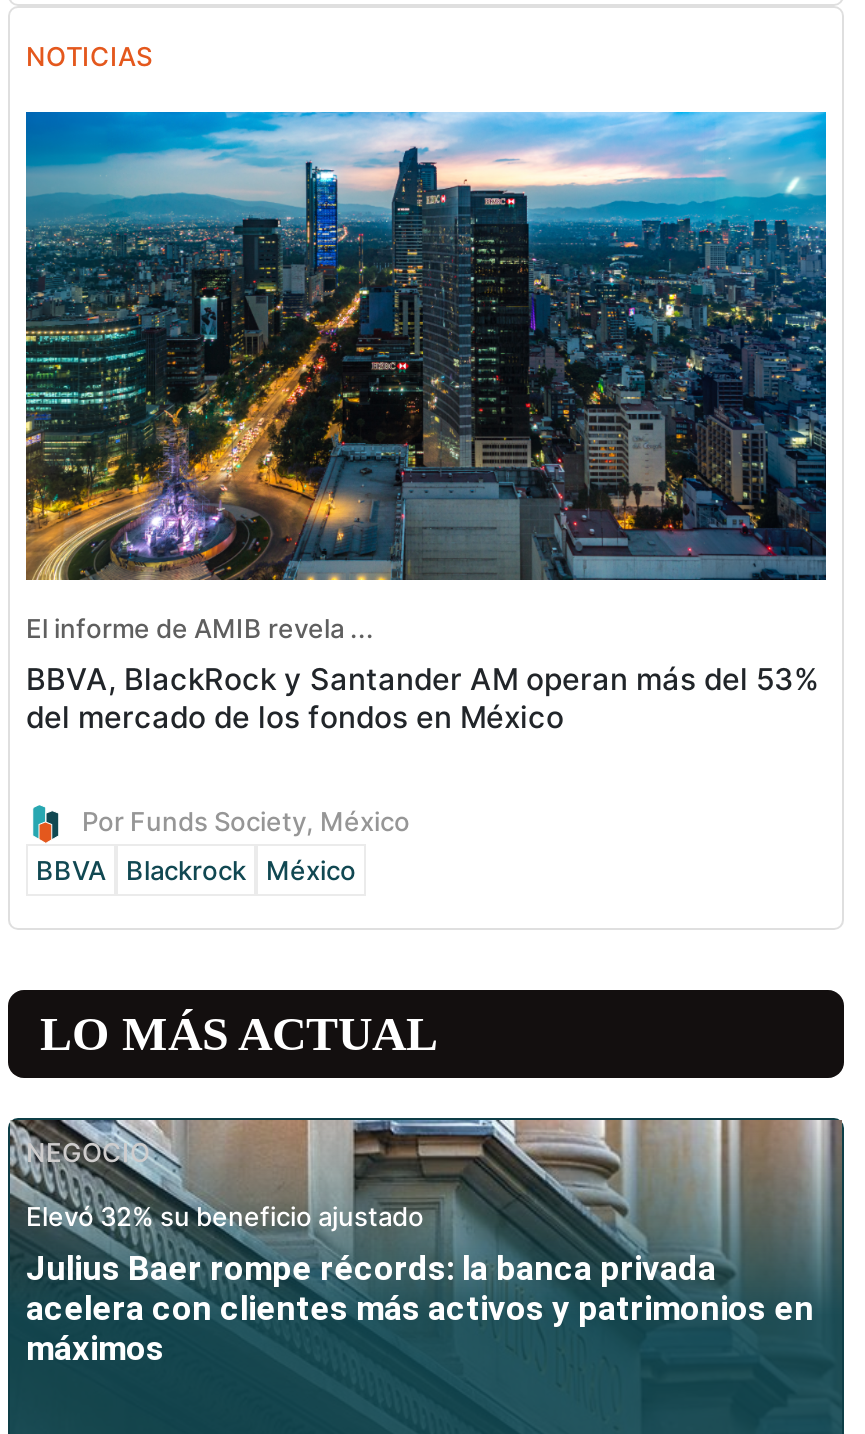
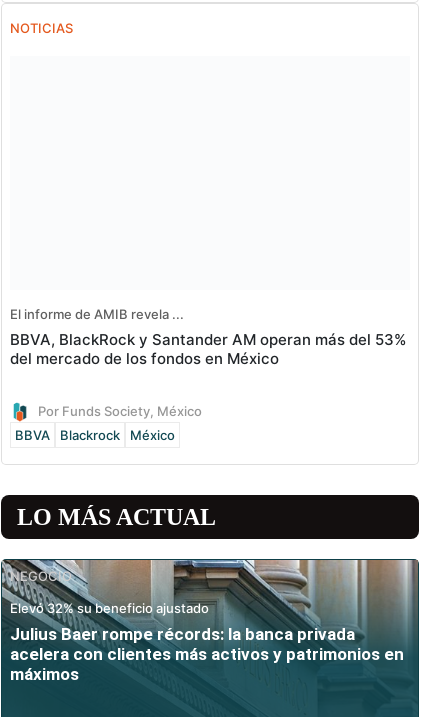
- [image]
